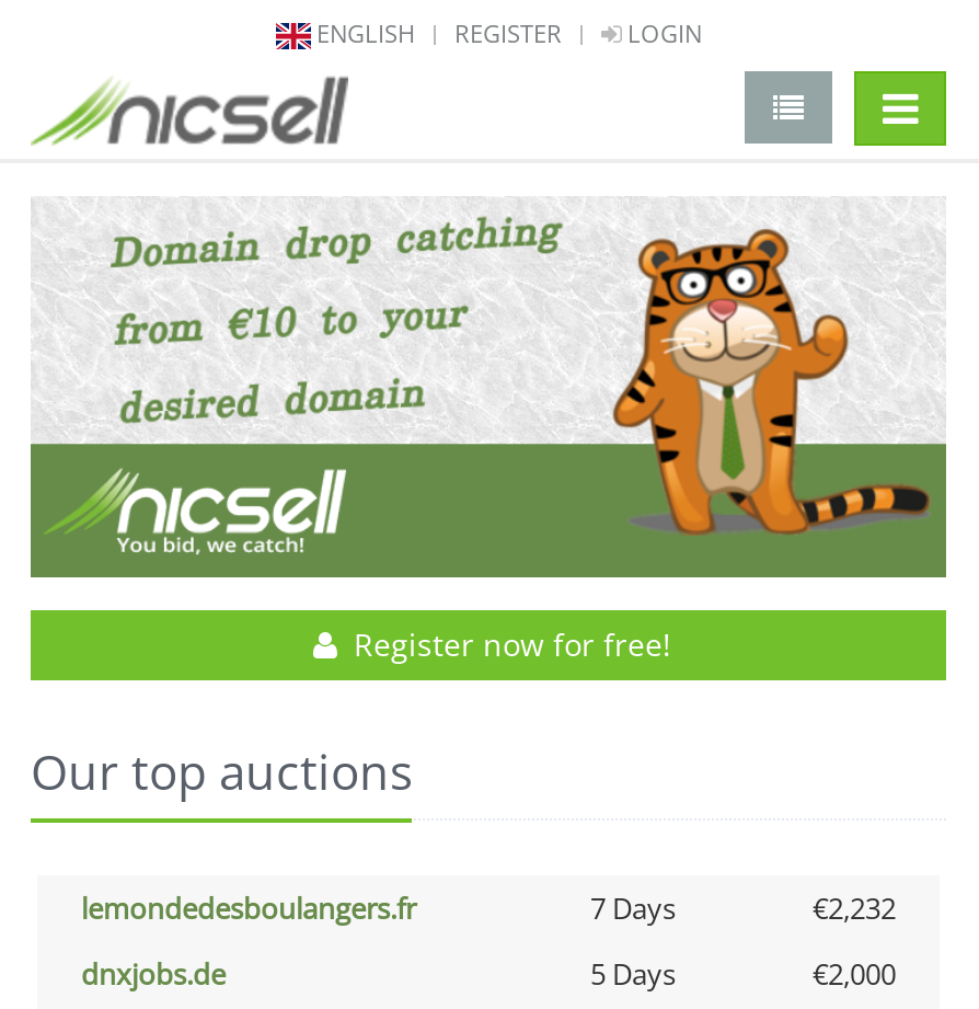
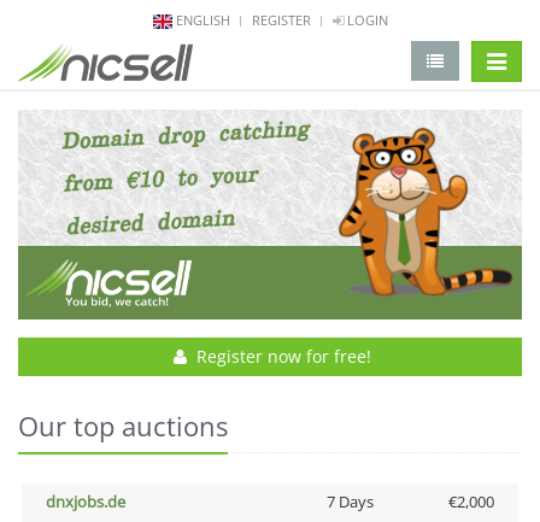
- lemondedesboulangers.fr
- 7 Days
- €2,232

- 5 Days
+ 7 Days
